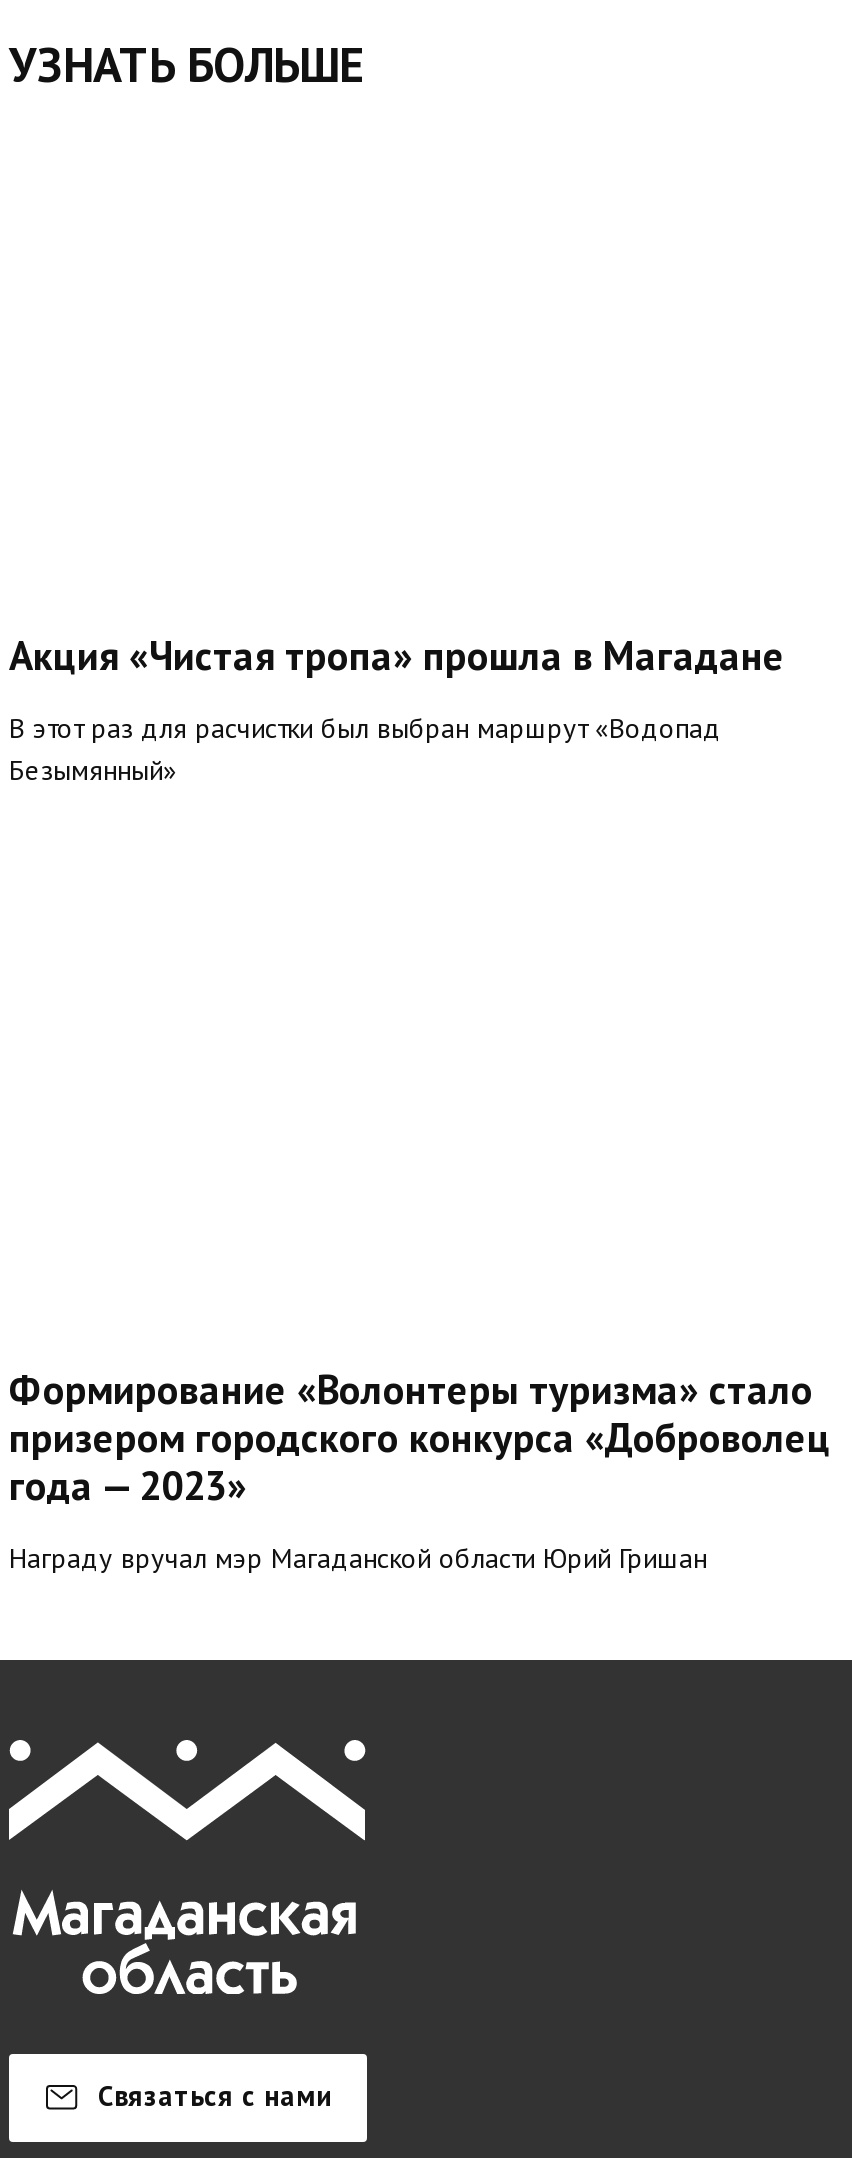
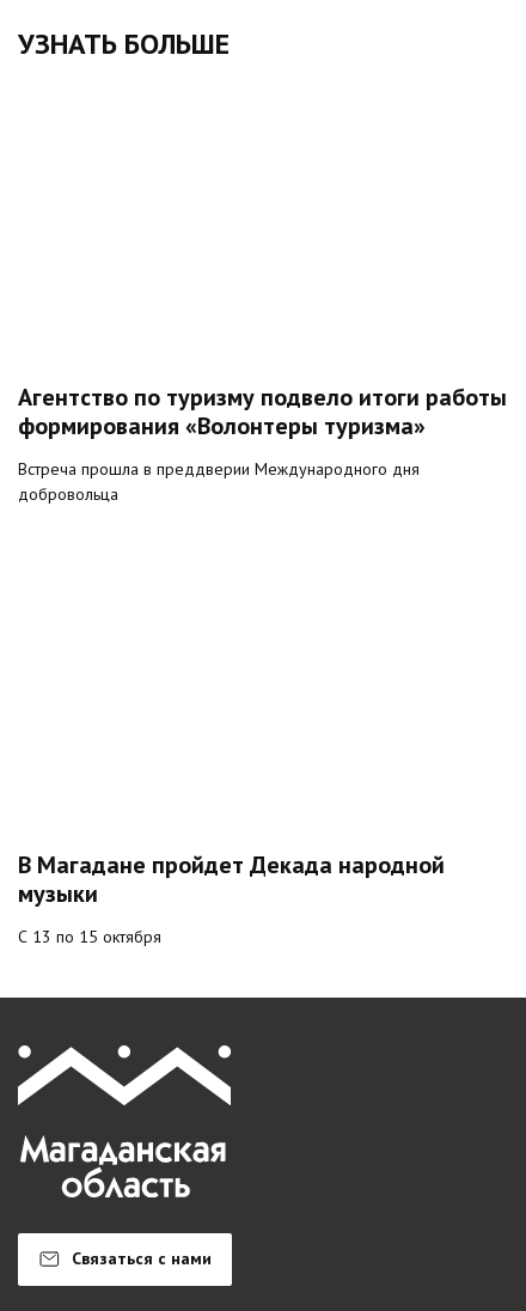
- Акция «Чистая тропа» прошла в Магадане
+ Агентство по туризму подвело итоги работы
+ формирования «Волонтеры туризма»

- В этот раз для расчистки был выбран маршрут «Водопад
- Безымянный»
+ Встреча прошла в преддверии Международного дня
+ добровольца

- Формирование «Волонтеры туризма» стало
- призером городского конкурса «Доброволец
- года — 2023»
+ В Магадане пройдет Декада народной
+ музыки

- Награду вручал мэр Магаданской области Юрий Гришан
+ С 13 по 15 октября
